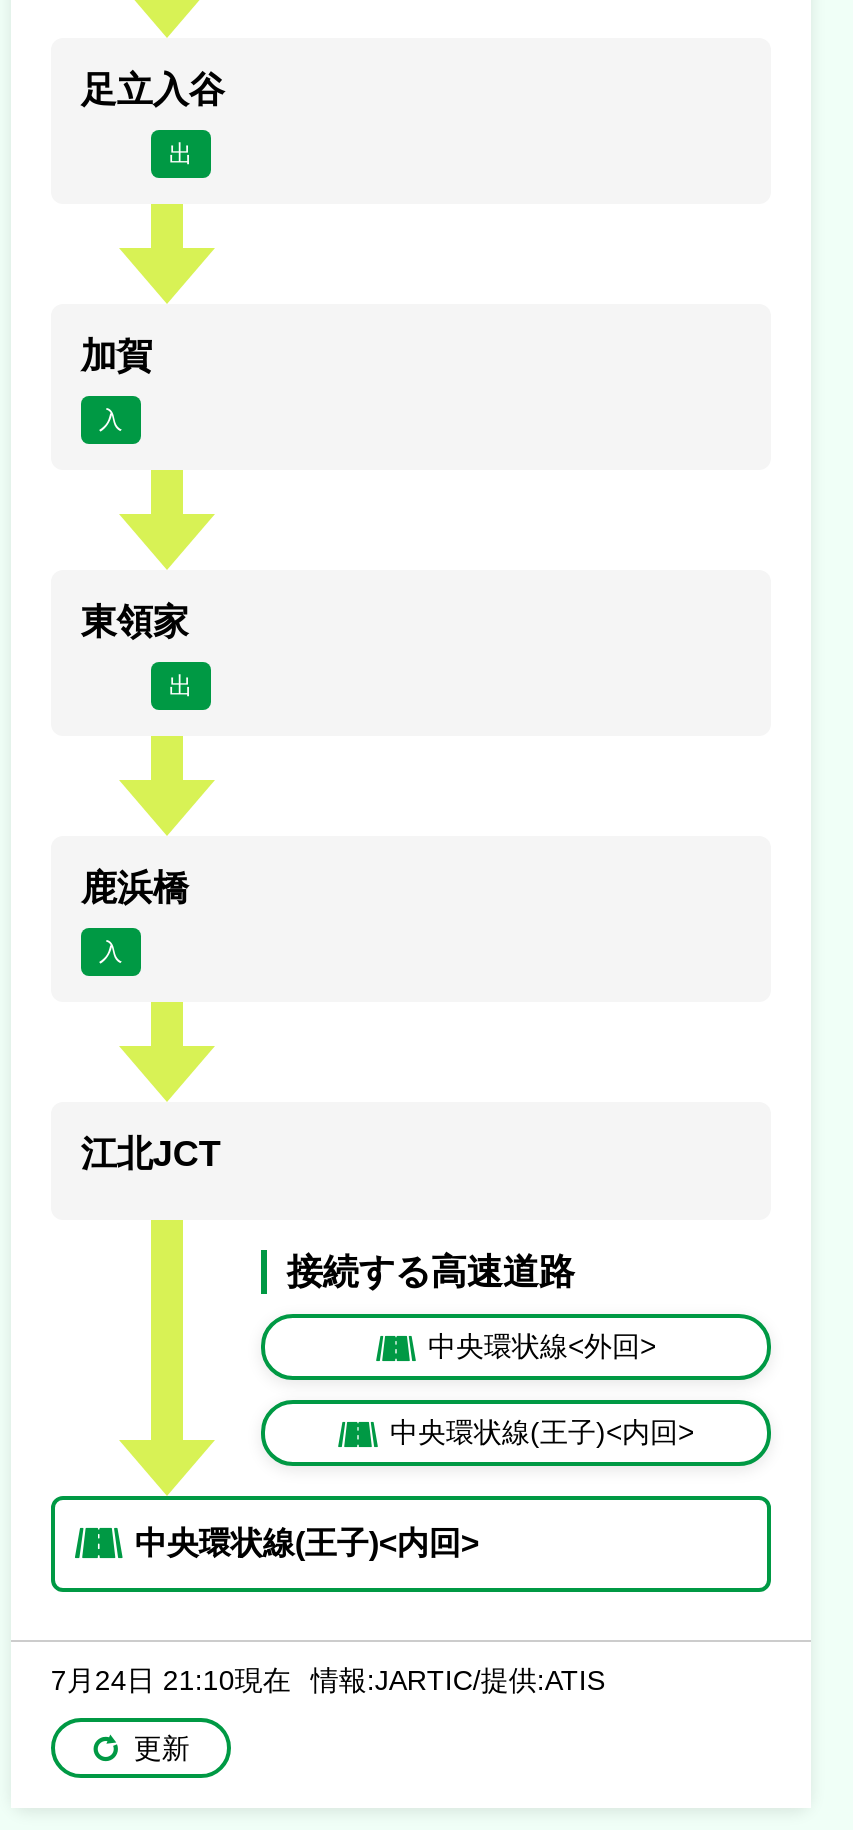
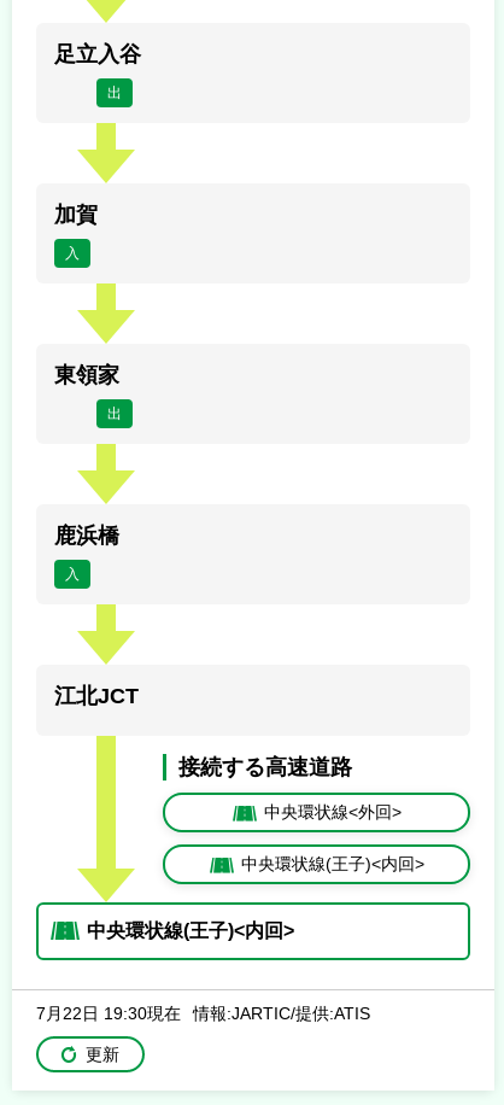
- 7月24日 21:10現在 情報:JARTIC/提供:ATIS
+ 7月22日 19:30現在 情報:JARTIC/提供:ATIS
